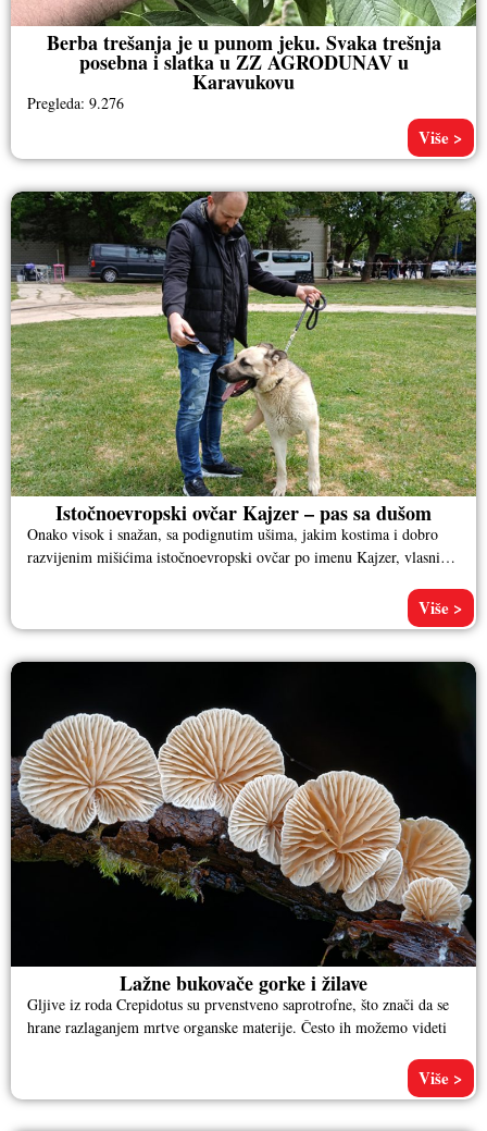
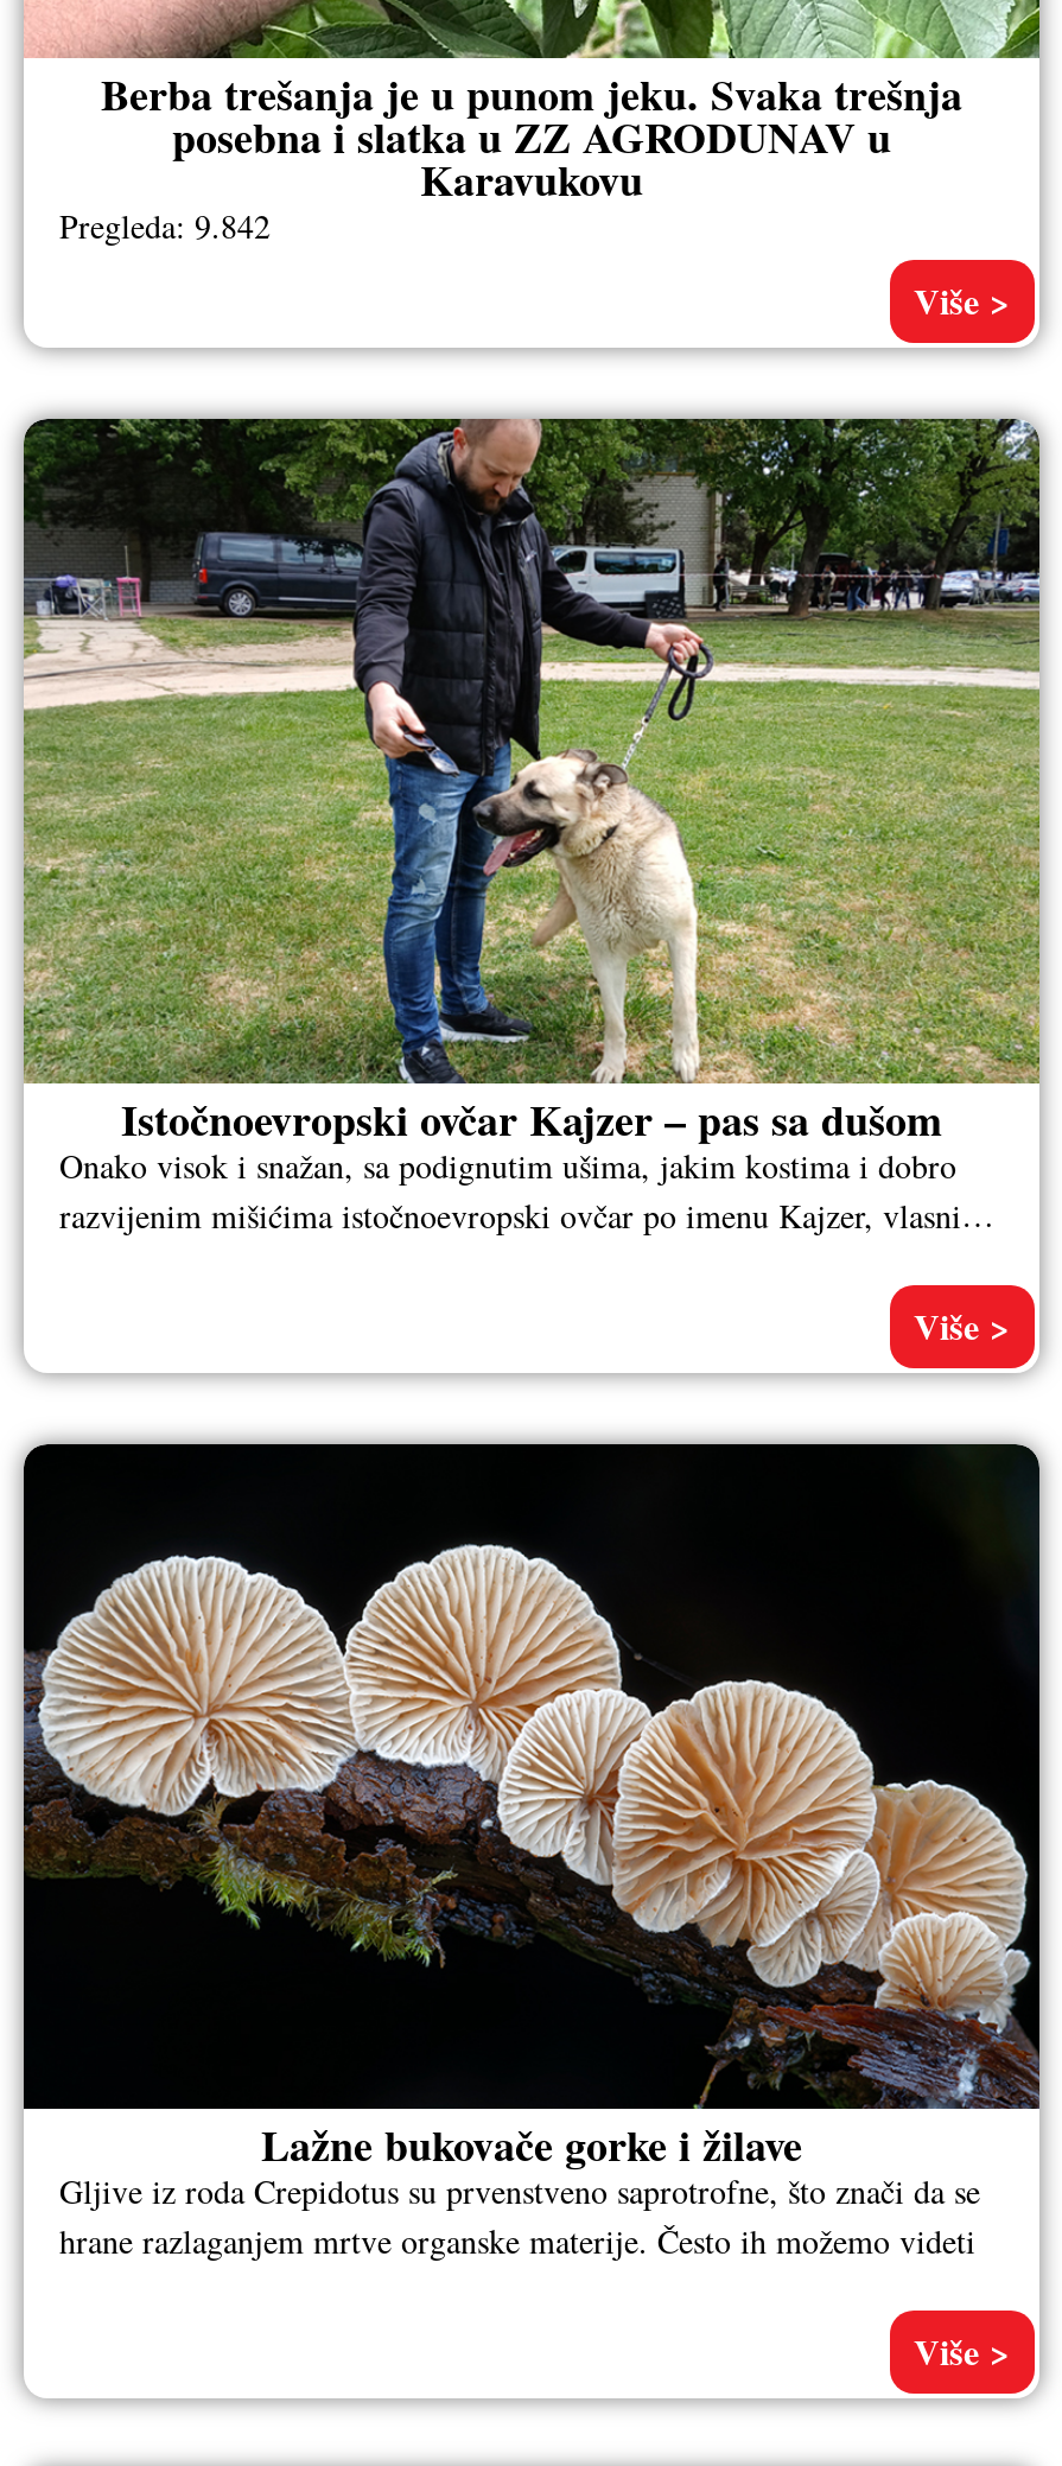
- Pregleda: 9.276
+ Pregleda: 9.842
